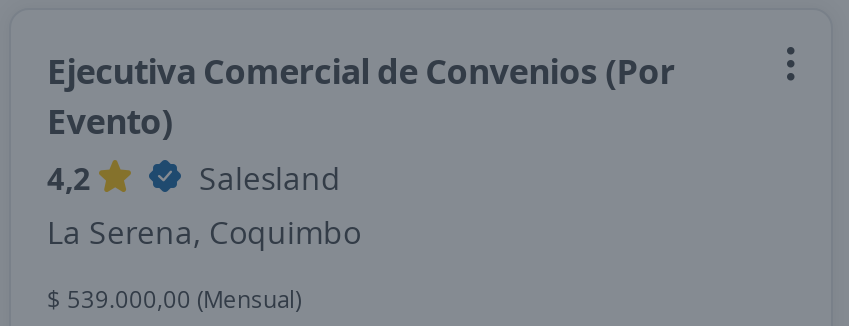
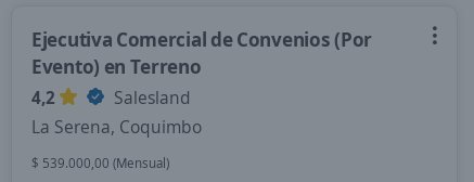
- Evento)
+ Evento) en Terreno
